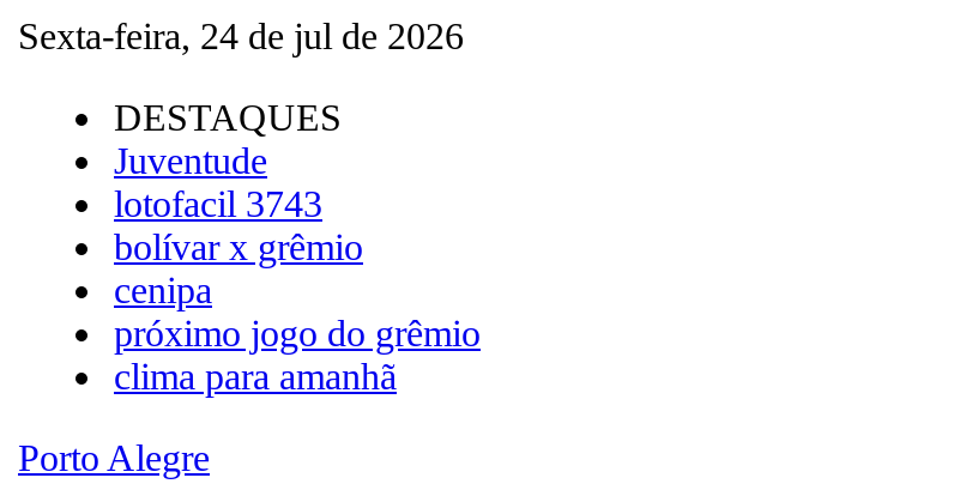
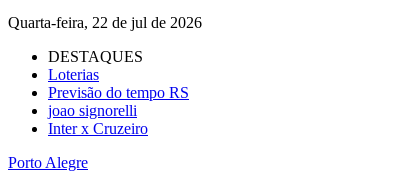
- Sexta-feira, 24 de jul de 2026
+ Quarta-feira, 22 de jul de 2026

- Juventude
- lotofacil 3743
- bolívar x grêmio
- cenipa
- próximo jogo do grêmio
- clima para amanhã
+ Loterias
+ Previsão do tempo RS
+ joao signorelli
+ Inter x Cruzeiro
